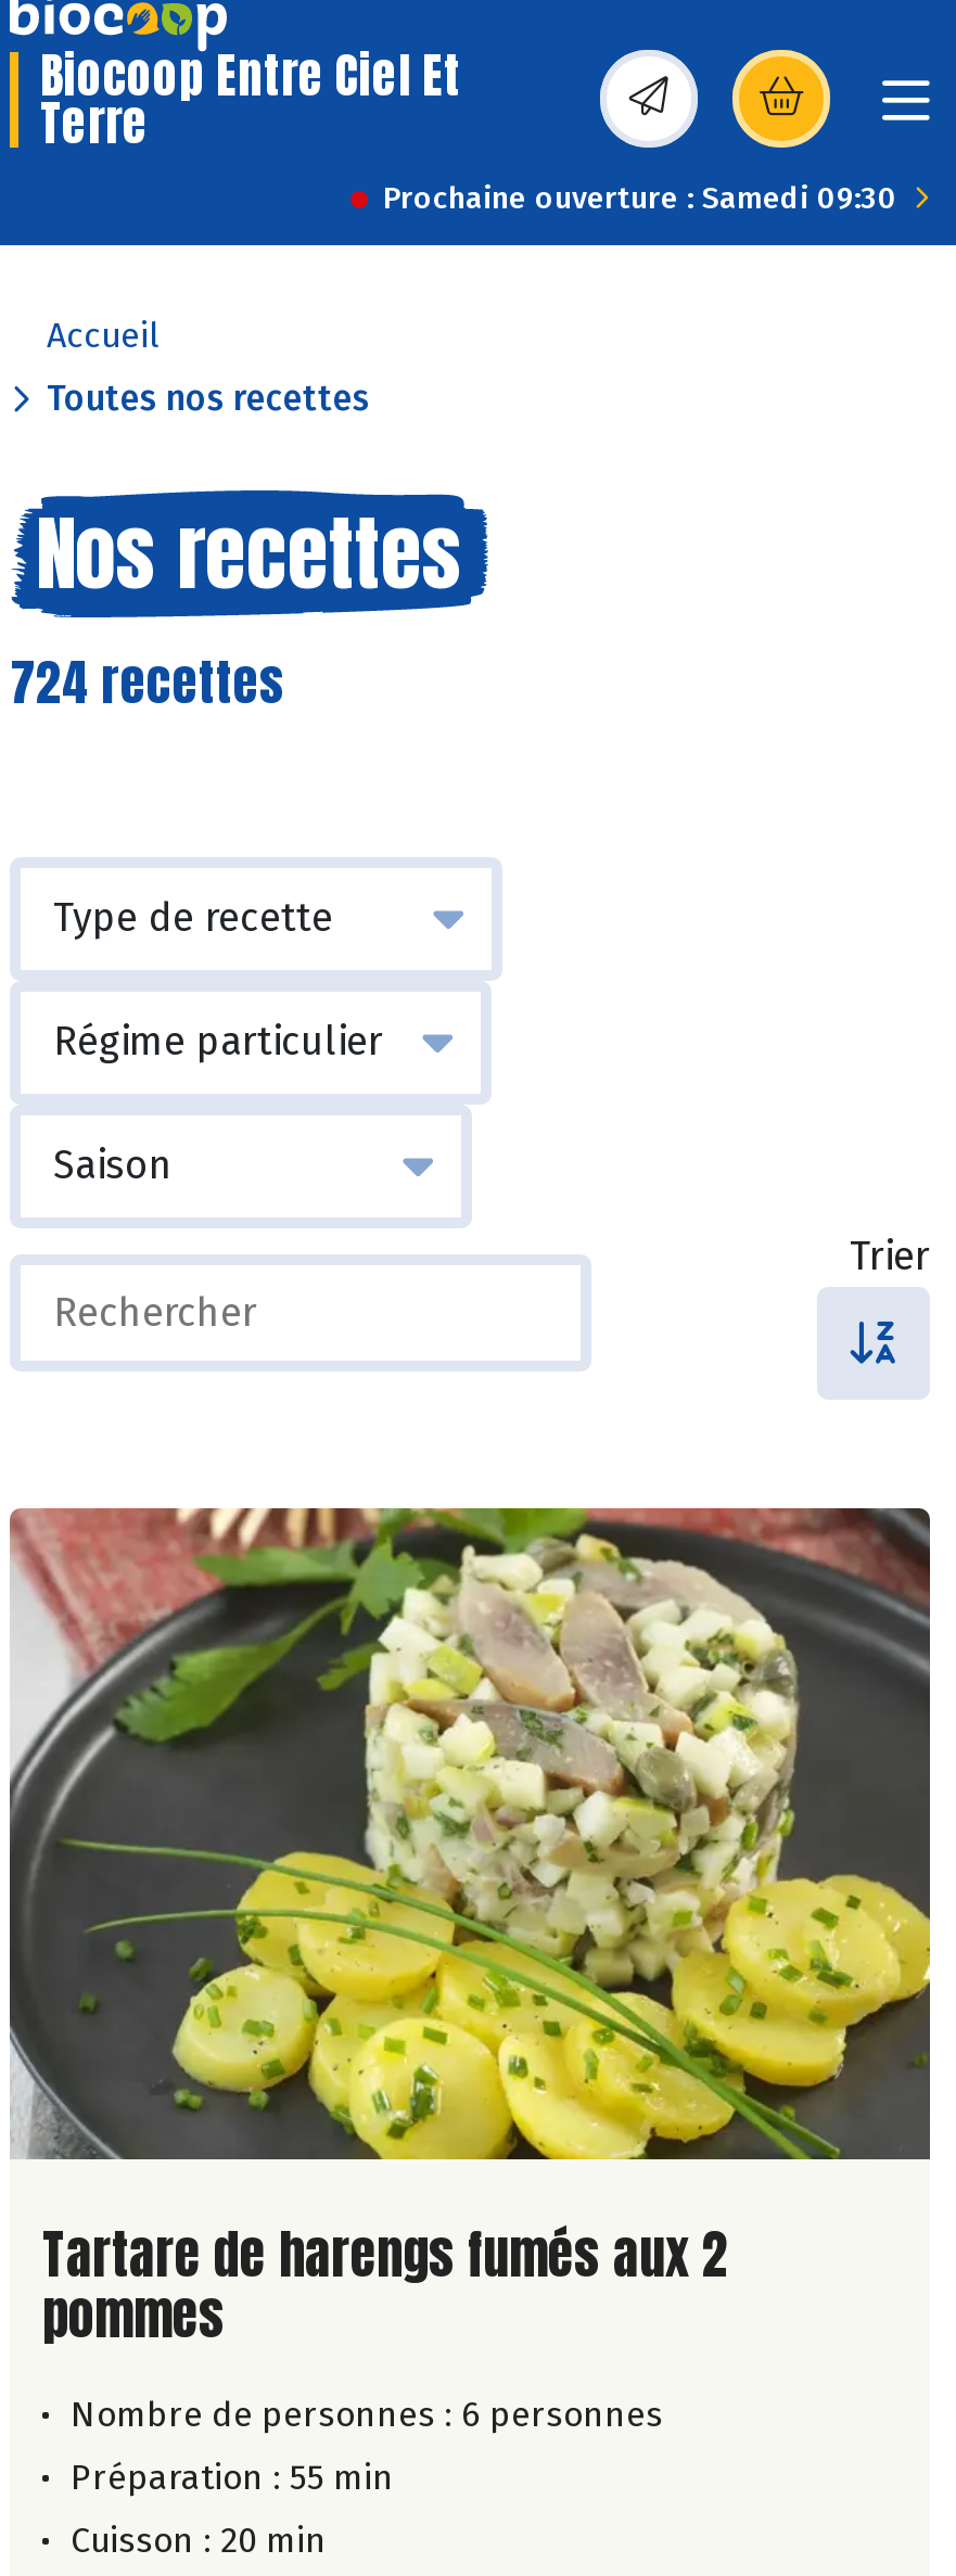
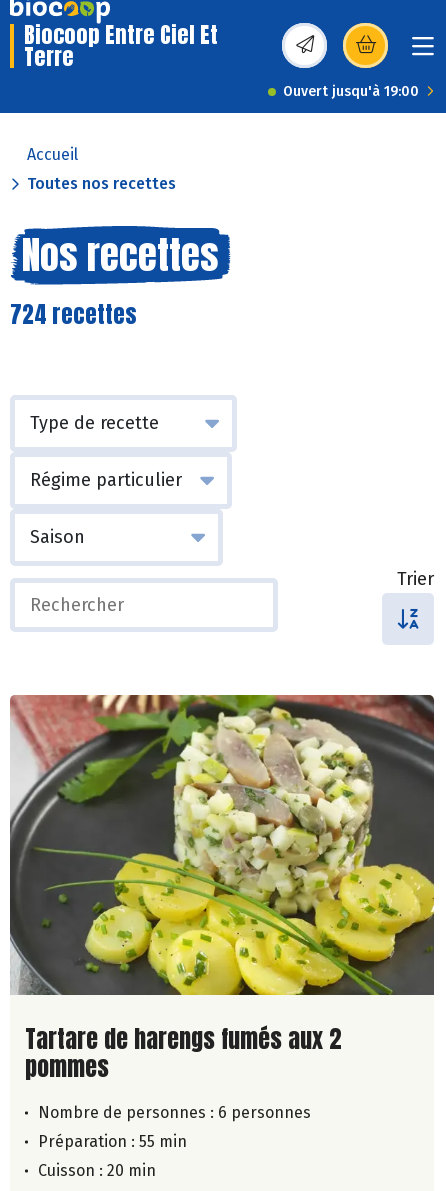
- Prochaine ouverture : Samedi 09:30
+ Ouvert jusqu'à 19:00
